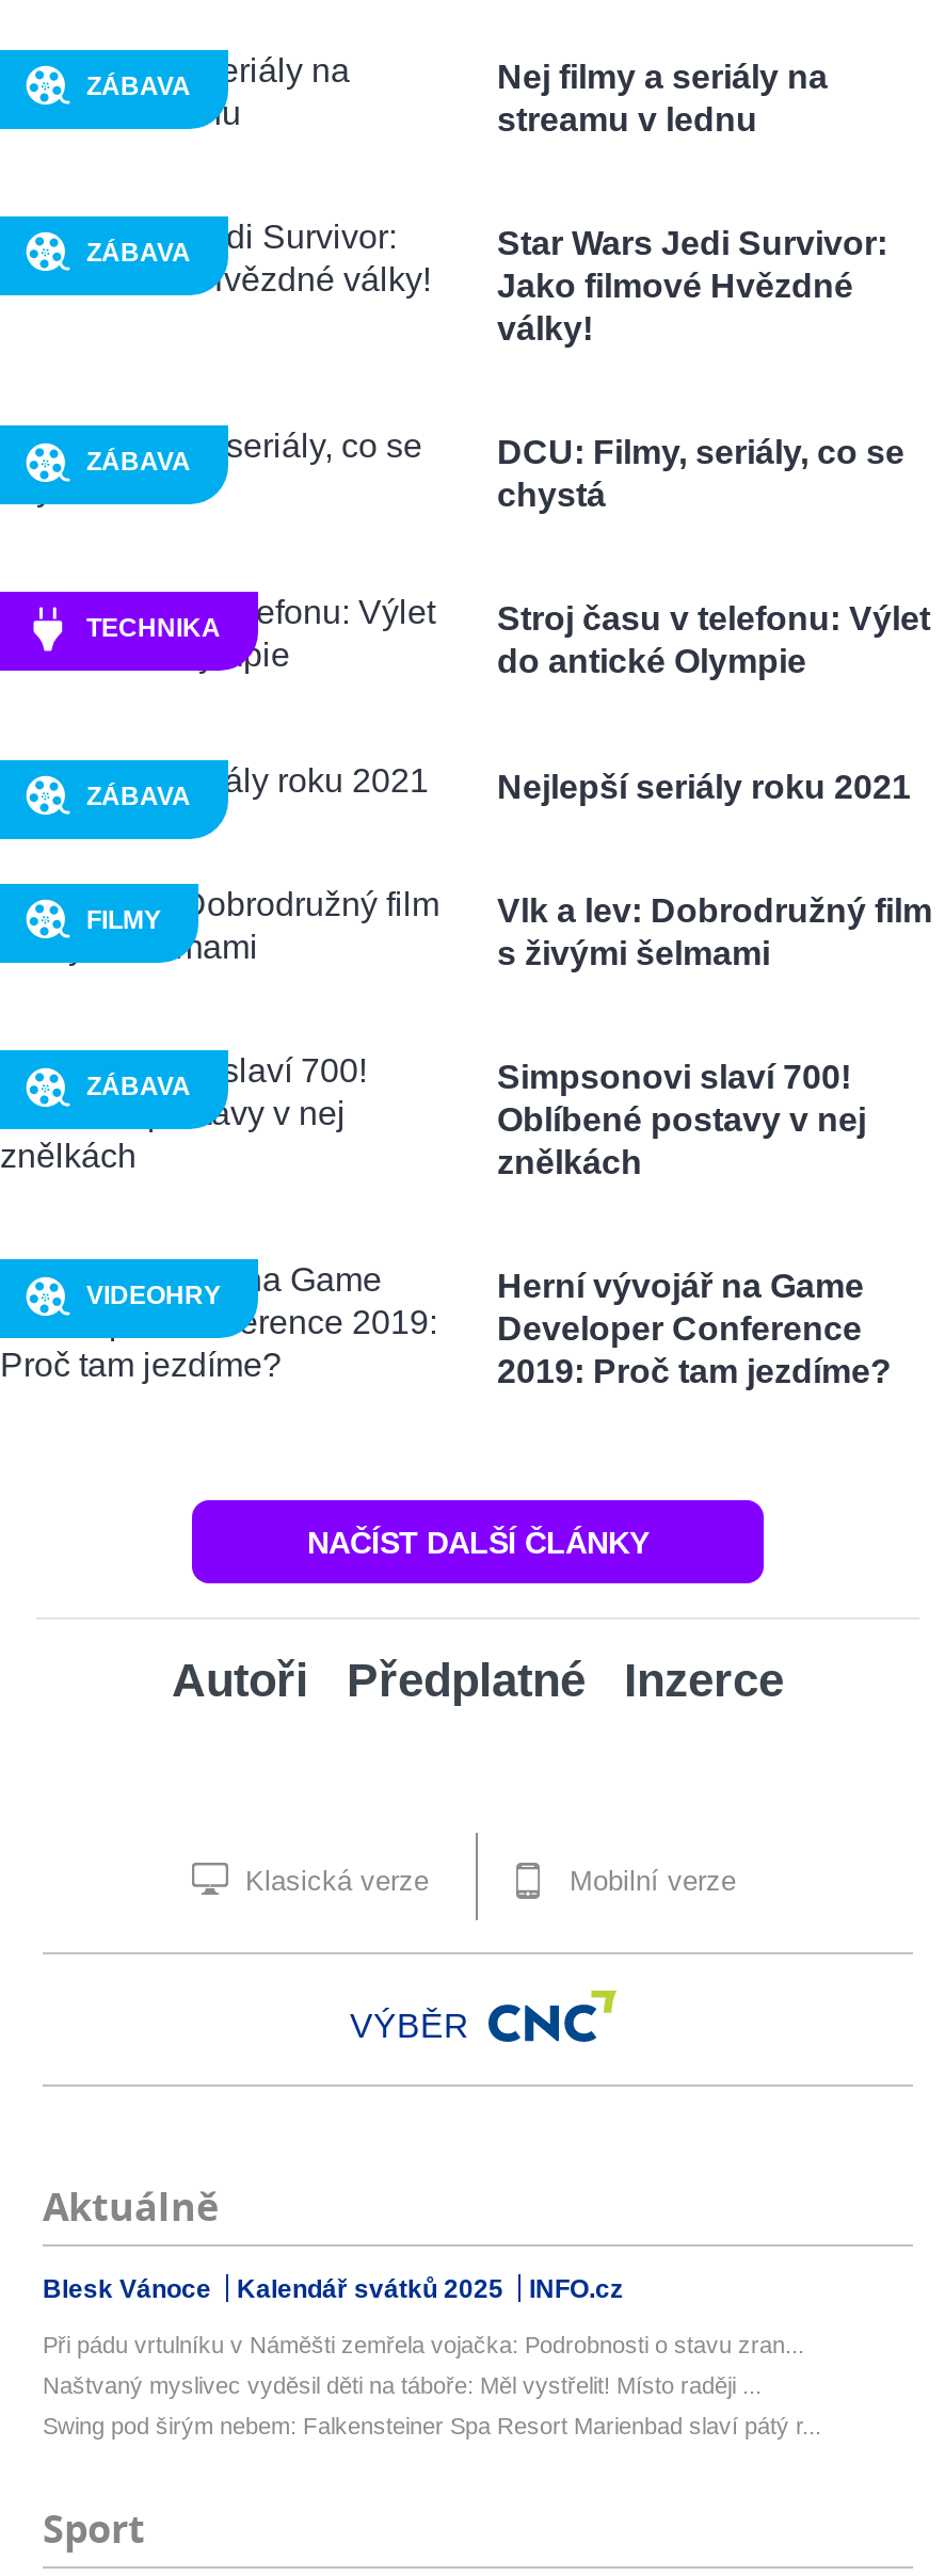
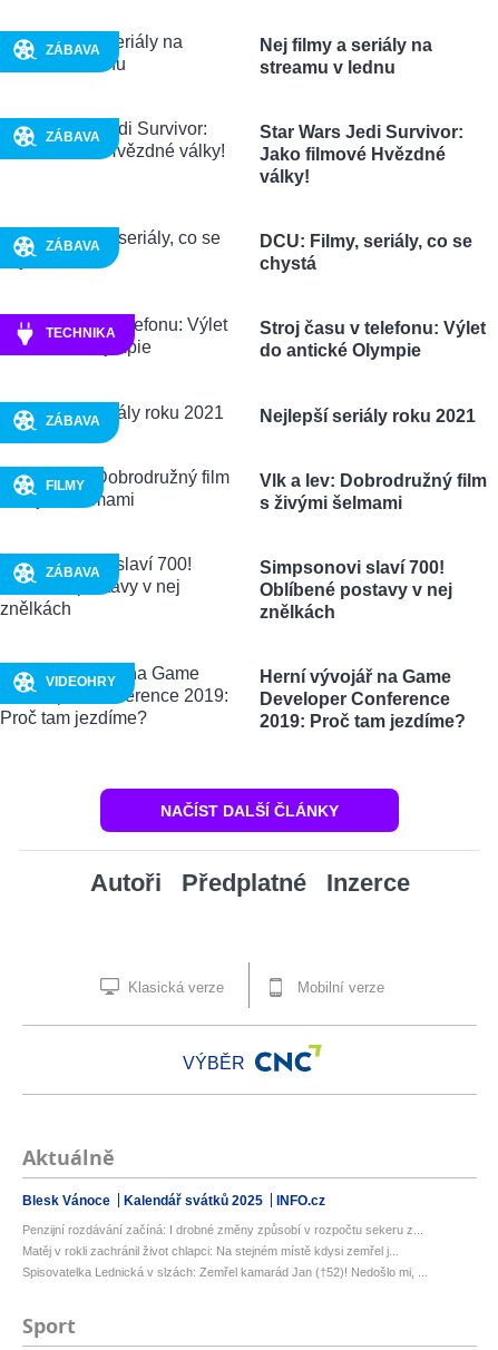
- Při pádu vrtulníku v Náměšti zemřela vojačka: Podrobnosti o stavu zran...
+ Penzijní rozdávání začíná: I drobné změny způsobí v rozpočtu sekeru z...

- Naštvaný myslivec vyděsil děti na táboře: Měl vystřelit! Místo raději ...
+ Matěj v rokli zachránil život chlapci: Na stejném místě kdysi zemřel j...

- Swing pod širým nebem: Falkensteiner Spa Resort Marienbad slaví pátý r...
+ Spisovatelka Lednická v slzách: Zemřel kamarád Jan (†52)! Nedošlo mi, ...
